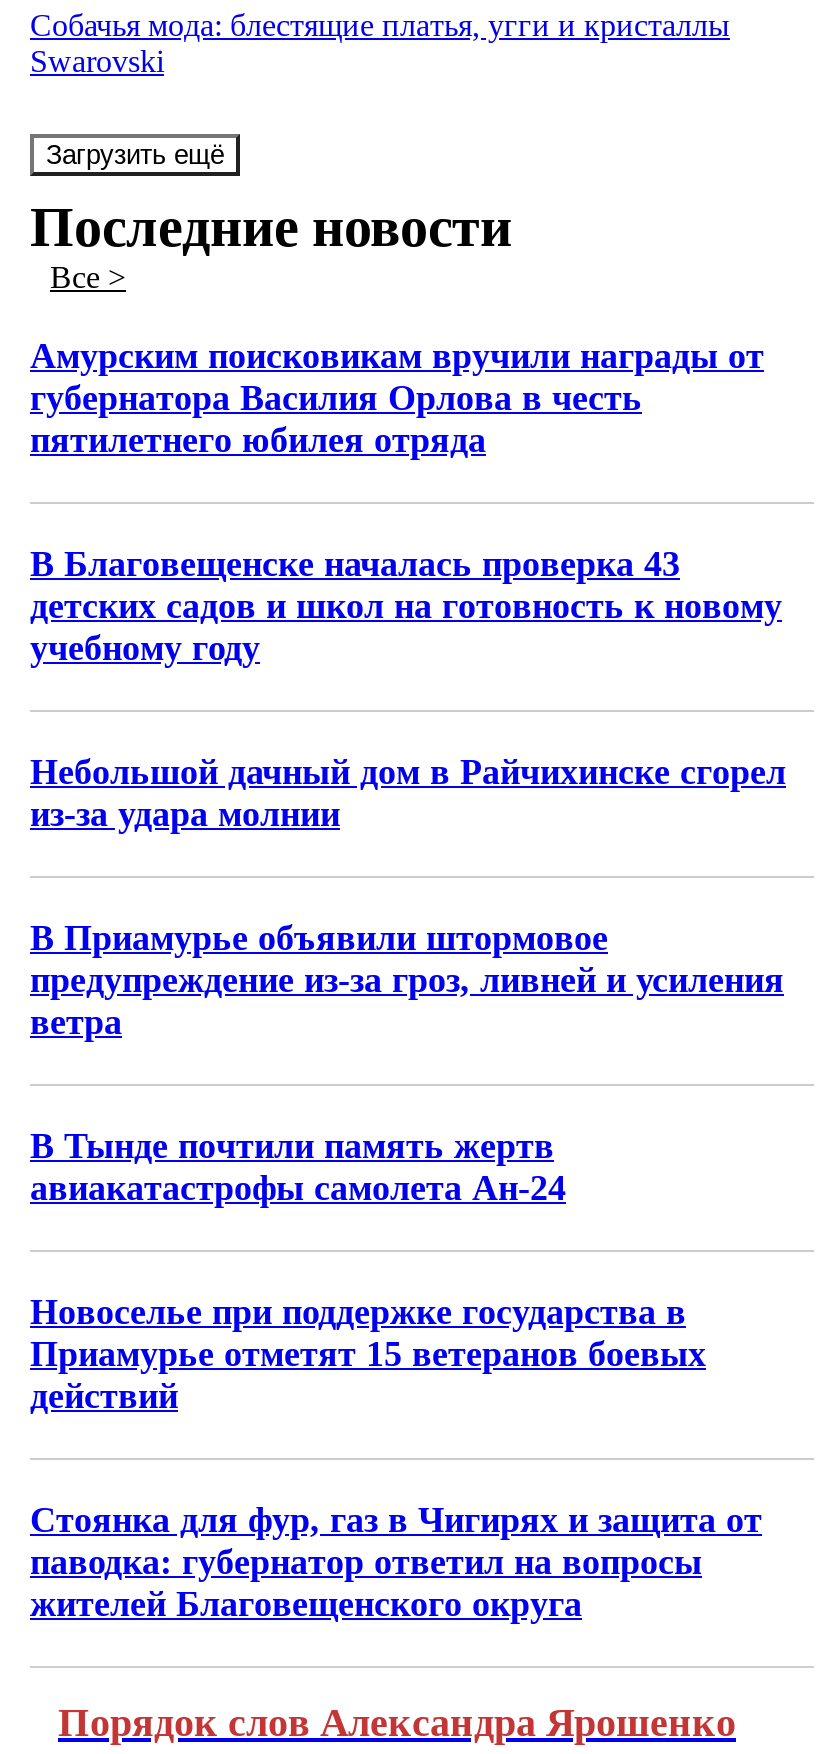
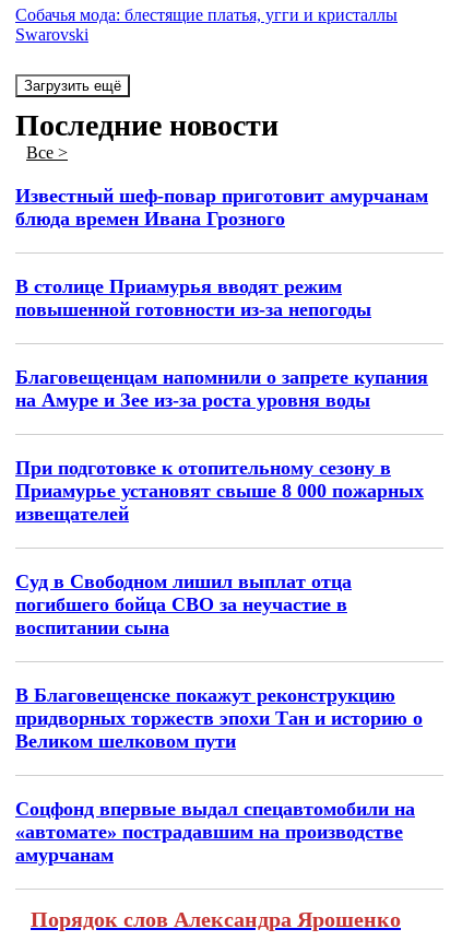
- Амурским поисковикам вручили награды от
- губернатора Василия Орлова в честь
- пятилетнего юбилея отряда
+ Известный шеф-повар приготовит амурчанам
+ блюда времен Ивана Грозного

- В Благовещенске началась проверка 43
- детских садов и школ на готовность к новому
- учебному году
+ В столице Приамурья вводят режим
+ повышенной готовности из-за непогоды

- Небольшой дачный дом в Райчихинске сгорел
- из-за удара молнии
+ Благовещенцам напомнили о запрете купания
+ на Амуре и Зее из-за роста уровня воды

- В Приамурье объявили штормовое
- предупреждение из-за гроз, ливней и усиления
- ветра
+ При подготовке к отопительному сезону в
+ Приамурье установят свыше 8 000 пожарных
+ извещателей

- В Тынде почтили память жертв
- авиакатастрофы самолета Ан-24
+ Суд в Свободном лишил выплат отца
+ погибшего бойца СВО за неучастие в
+ воспитании сына

- Новоселье при поддержке государства в
- Приамурье отметят 15 ветеранов боевых
- действий
+ В Благовещенске покажут реконструкцию
+ придворных торжеств эпохи Тан и историю о
+ Великом шелковом пути

- Стоянка для фур, газ в Чигирях и защита от
- паводка: губернатор ответил на вопросы
- жителей Благовещенского округа
+ Соцфонд впервые выдал спецавтомобили на
+ «автомате» пострадавшим на производстве
+ амурчанам
